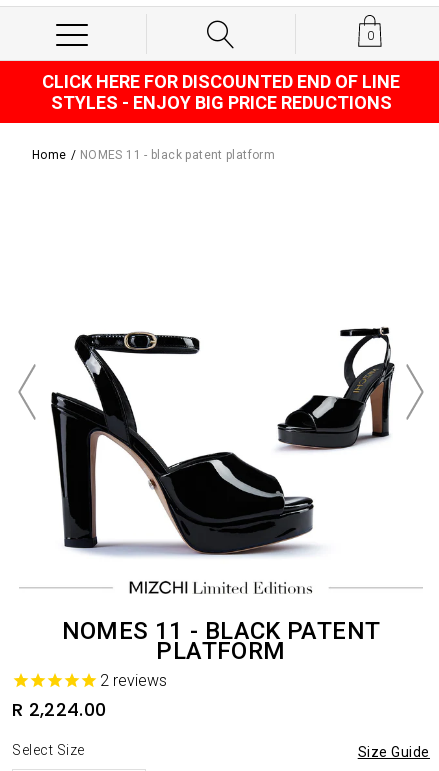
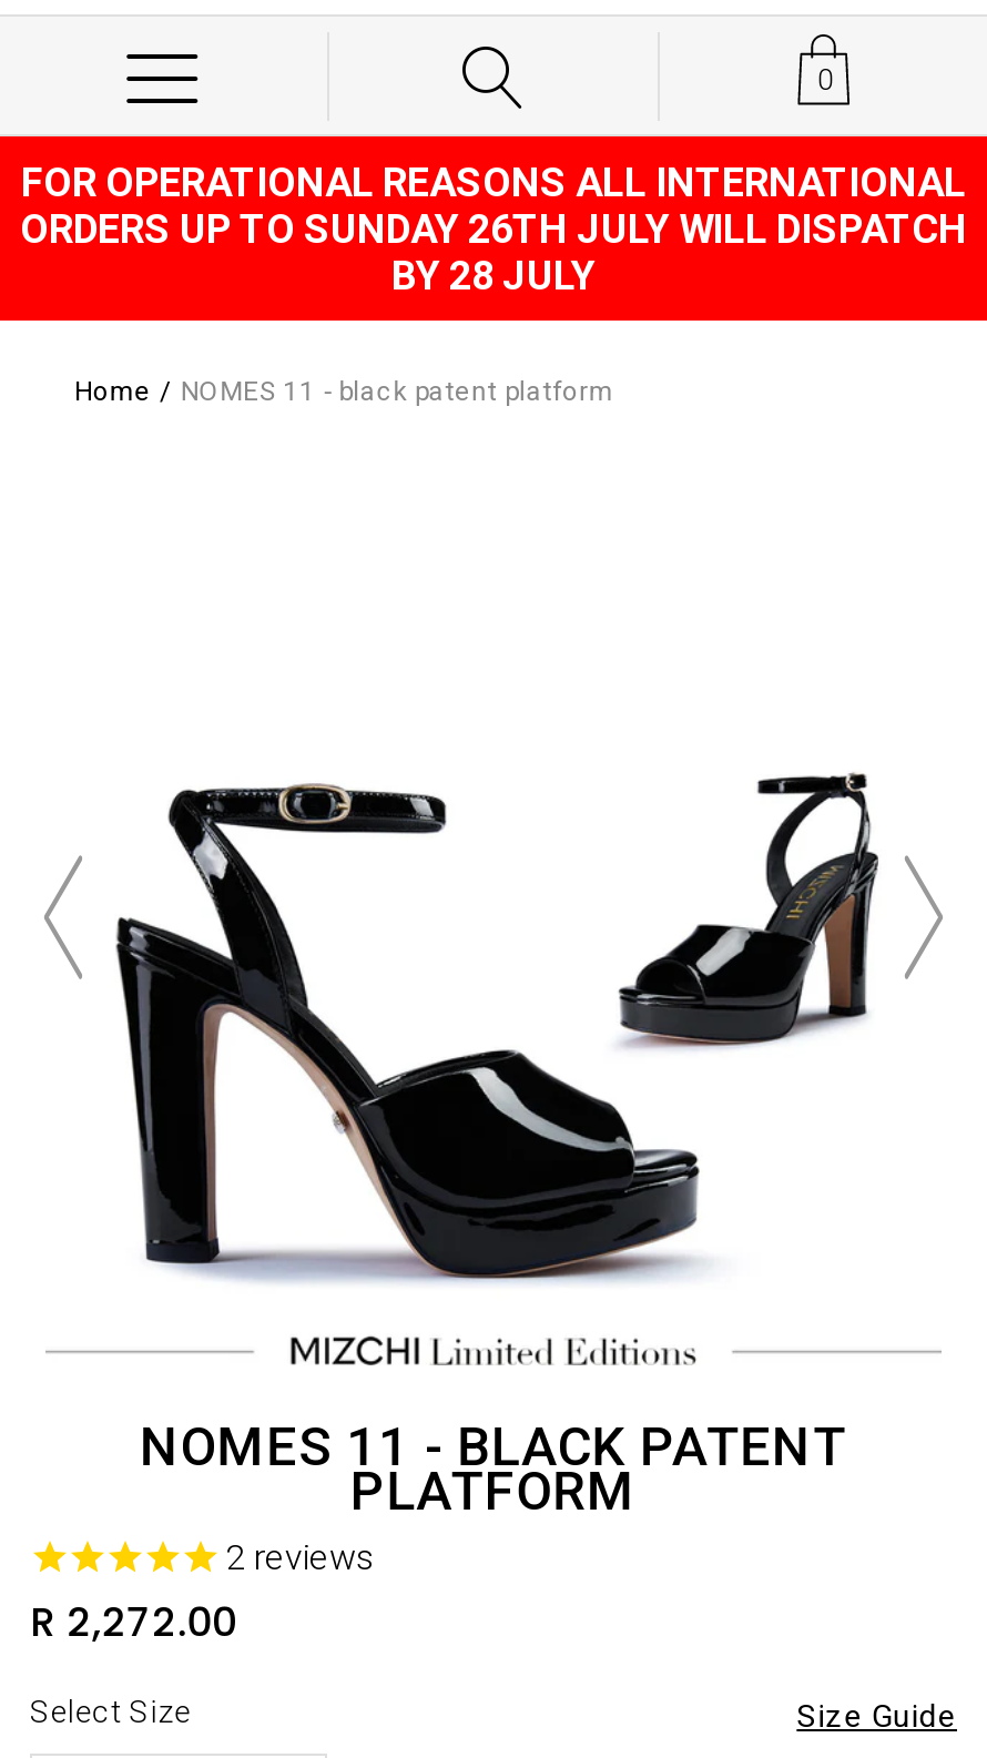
- CLICK HERE FOR DISCOUNTED END OF LINE
- STYLES - ENJOY BIG PRICE REDUCTIONS
+ FOR OPERATIONAL REASONS ALL INTERNATIONAL
+ ORDERS UP TO SUNDAY 26TH JULY WILL DISPATCH
+ BY 28 JULY

- R 2,224.00
+ R 2,272.00
